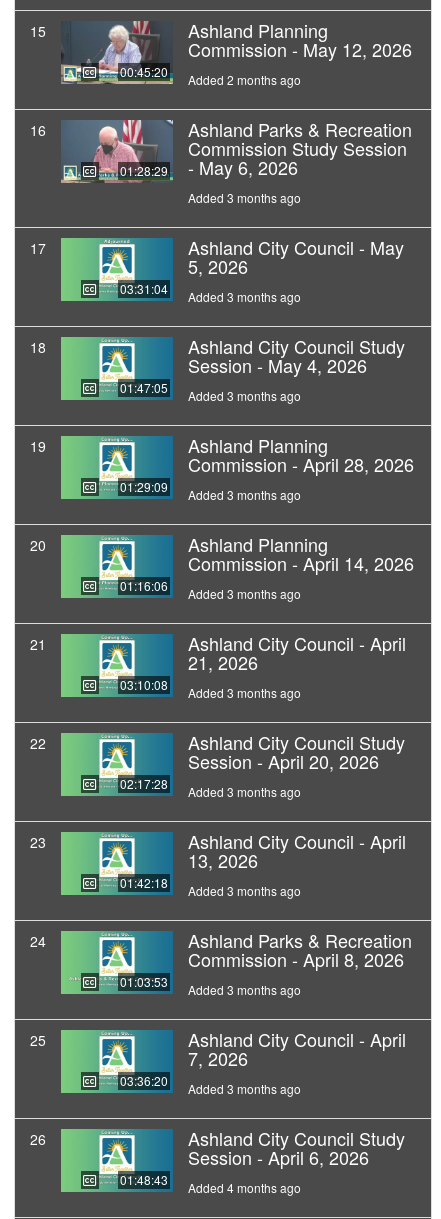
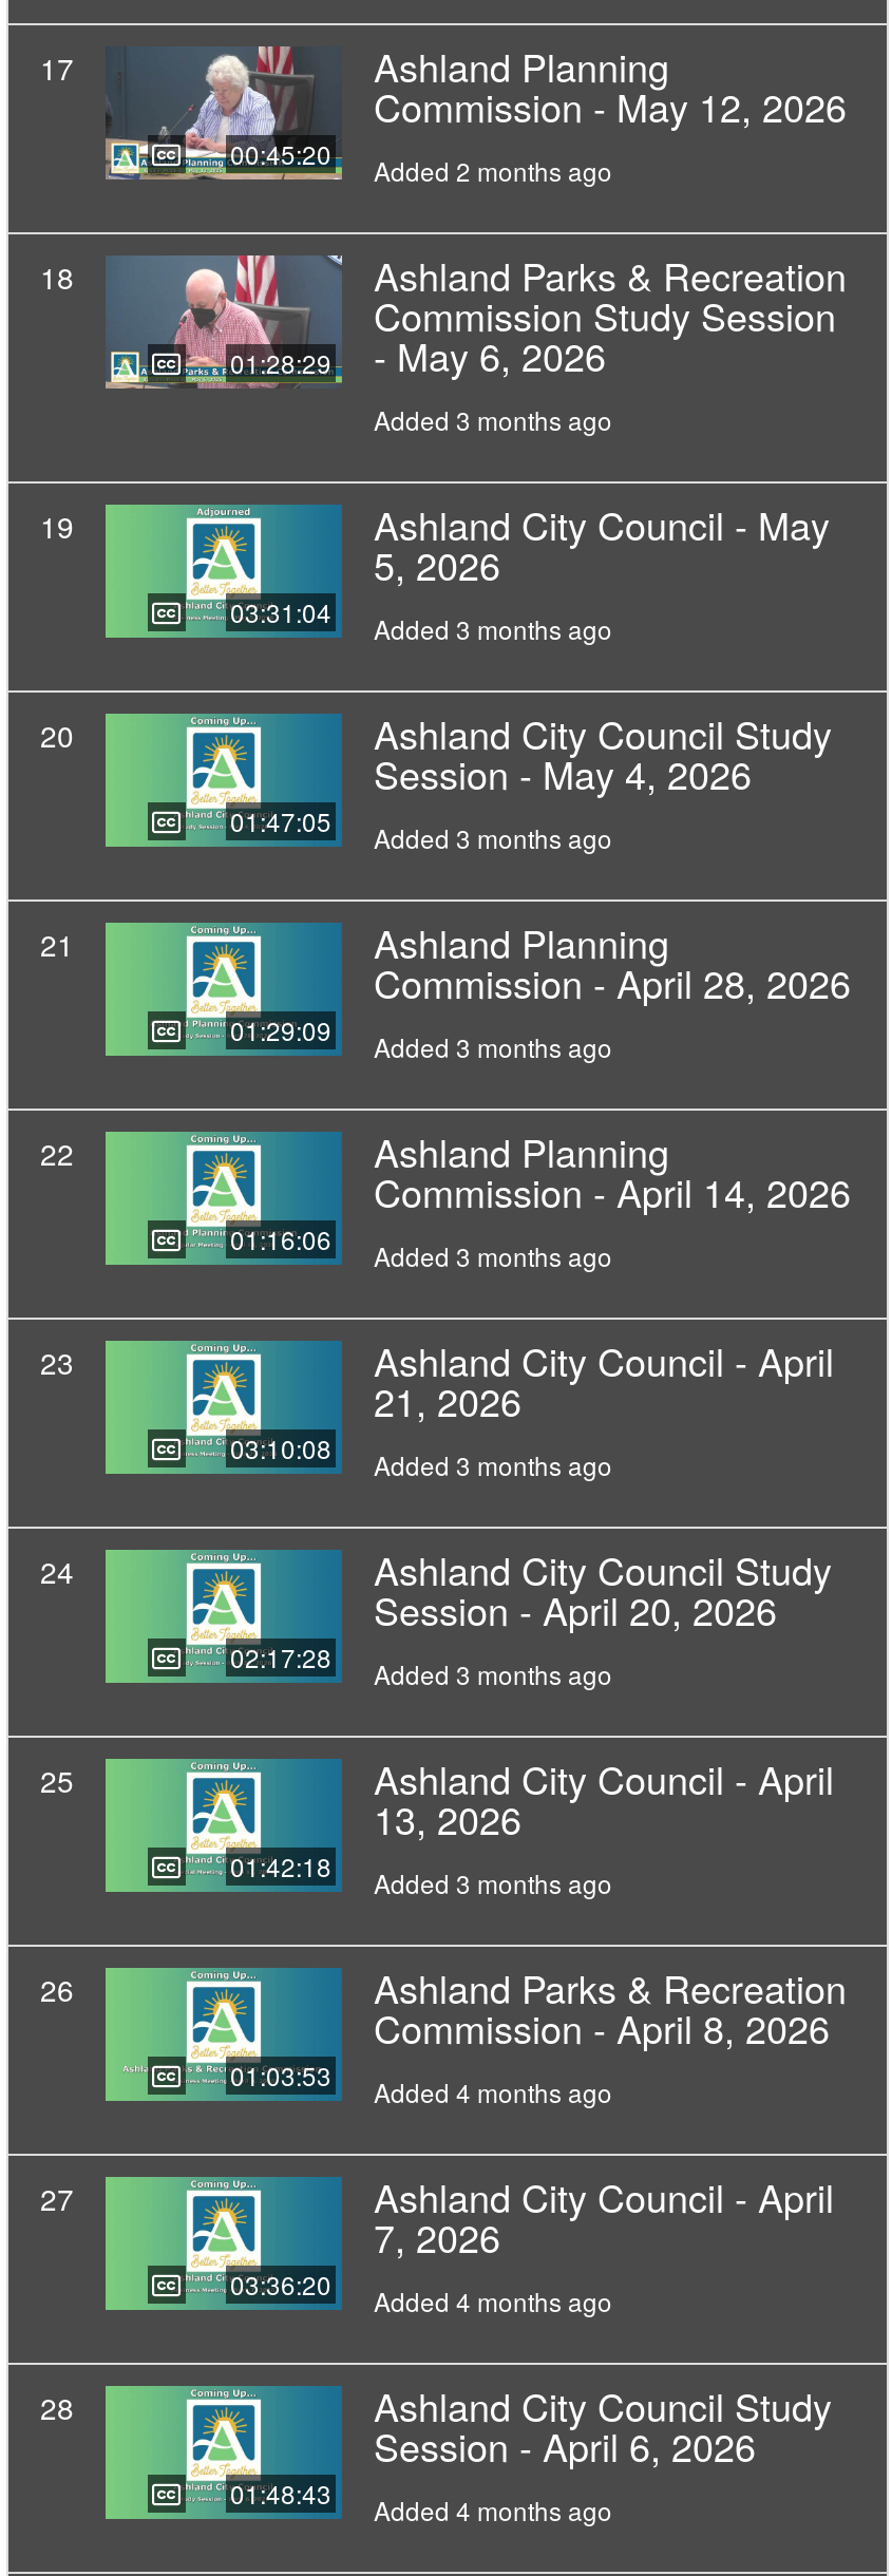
- 15
+ 17

- 16
+ 18

- 17
+ 19

- 18
+ 20

- 19
+ 21

- 20
+ 22

- 21
+ 23

- 22
+ 24

- 23
+ 25

- 24
+ 26

- Added 3 months ago
+ Added 4 months ago

- 25
+ 27

- Added 3 months ago
+ Added 4 months ago

- 26
+ 28
